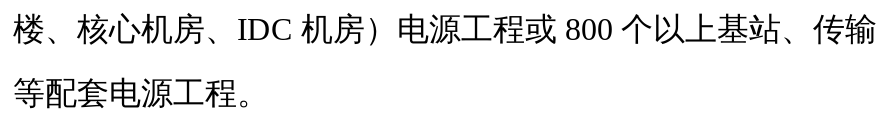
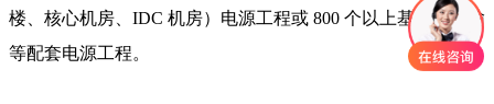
+ [image]
